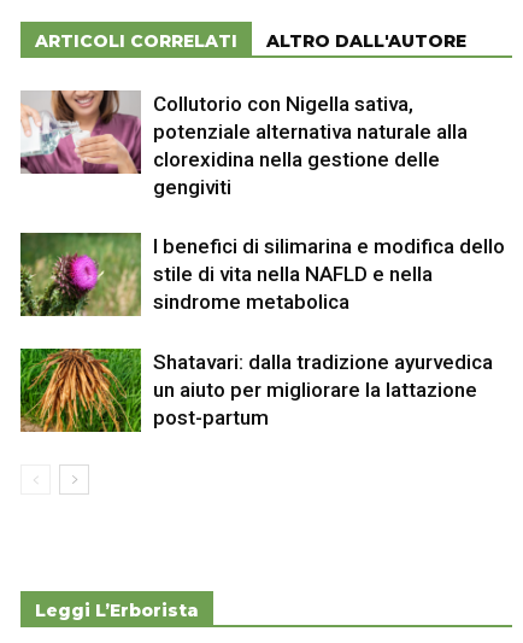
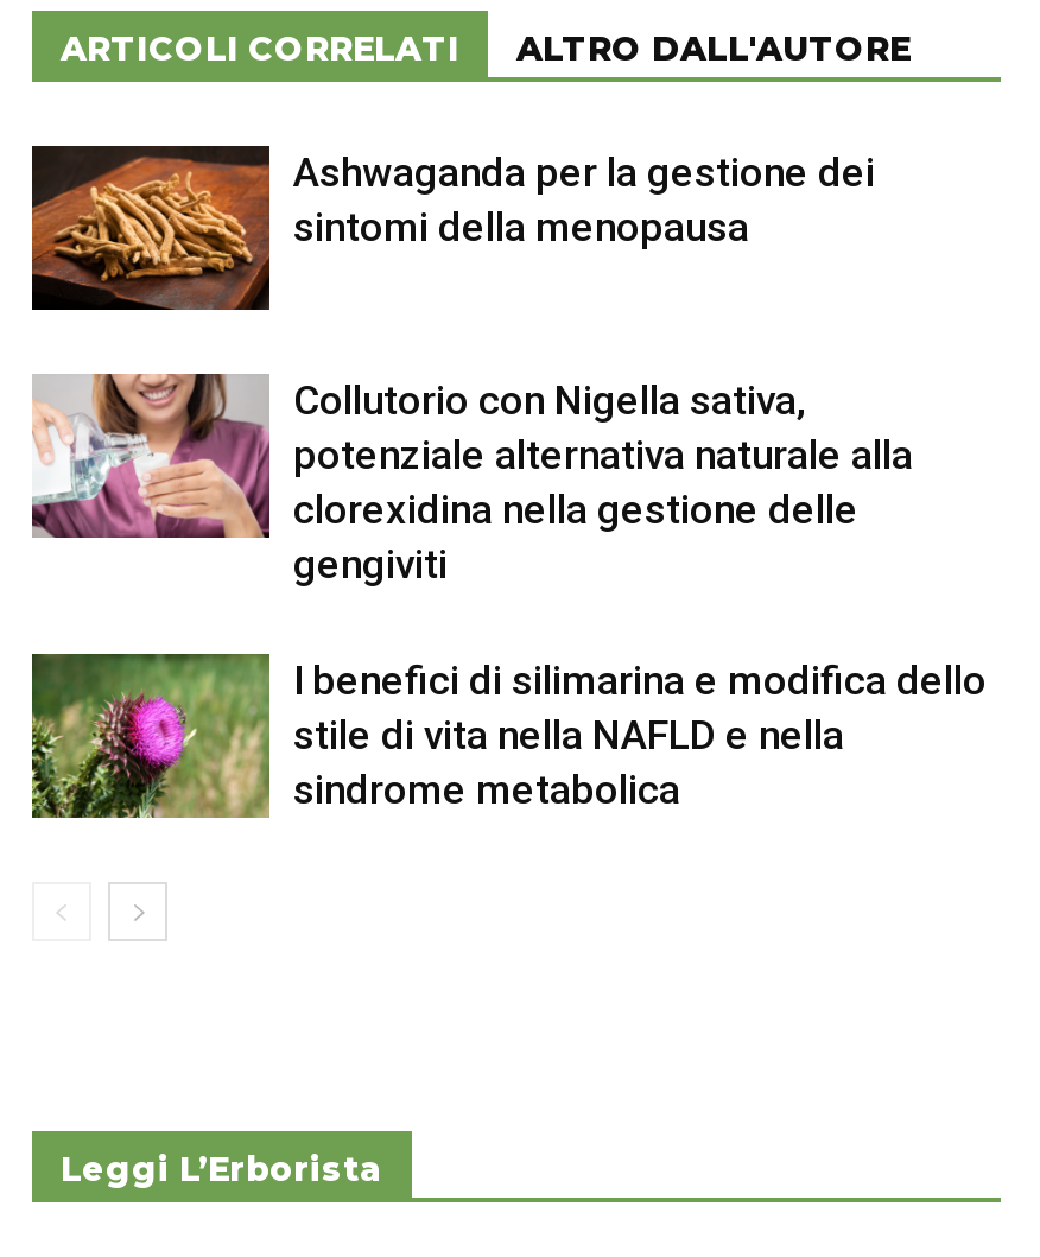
+ [image]
+ Ashwaganda per la gestione dei
+ sintomi della menopausa

moved down: [image] | Collutorio con Nigella sativa, | potenziale alternativa naturale alla | clorexidina nella gestione delle | gengiviti | I benefici di silimarina e modifica dello | stile di vita nella NAFLD e nella | sindrome metabolica

- [image]
- Shatavari: dalla tradizione ayurvedica
- un aiuto per migliorare la lattazione
- post-partum
